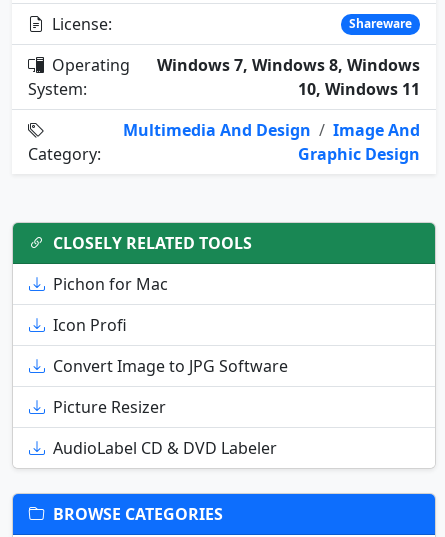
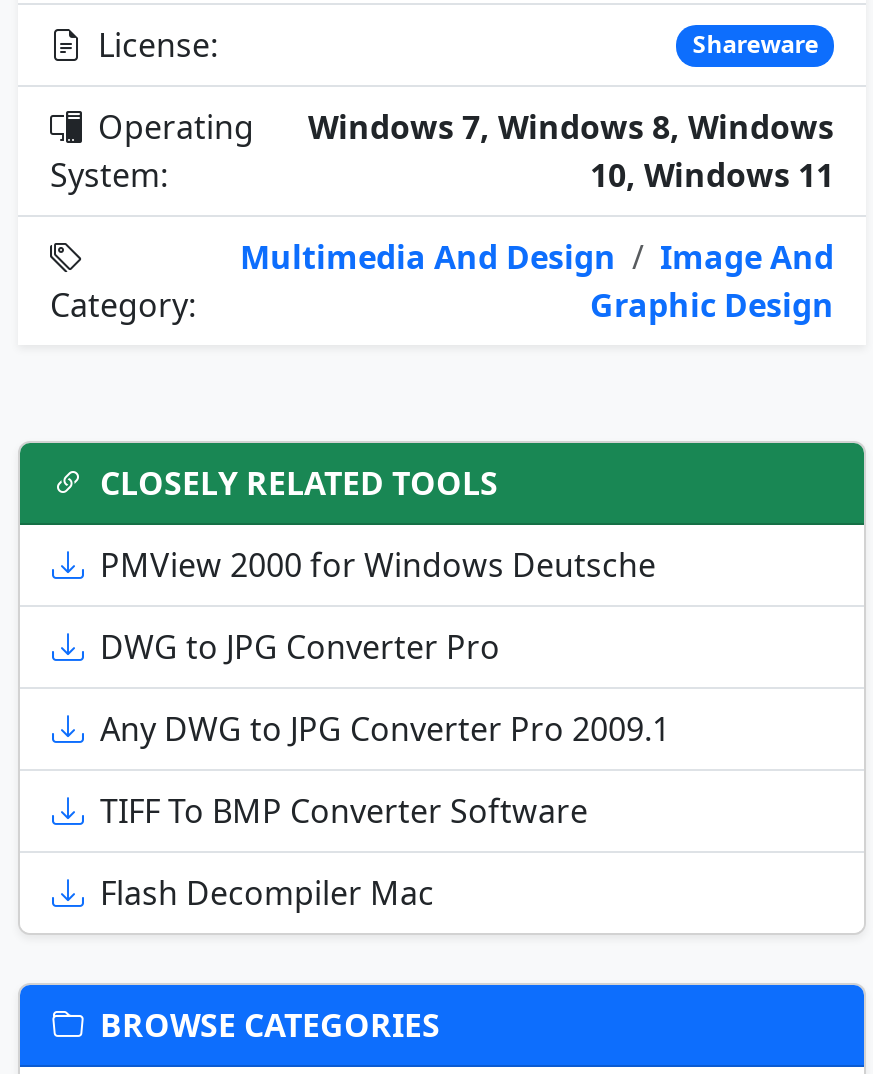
- Pichon for Mac
+ PMView 2000 for Windows Deutsche

- Icon Profi
+ DWG to JPG Converter Pro

- Convert Image to JPG Software
+ Any DWG to JPG Converter Pro 2009.1

- Picture Resizer
+ TIFF To BMP Converter Software

- AudioLabel CD & DVD Labeler
+ Flash Decompiler Mac
